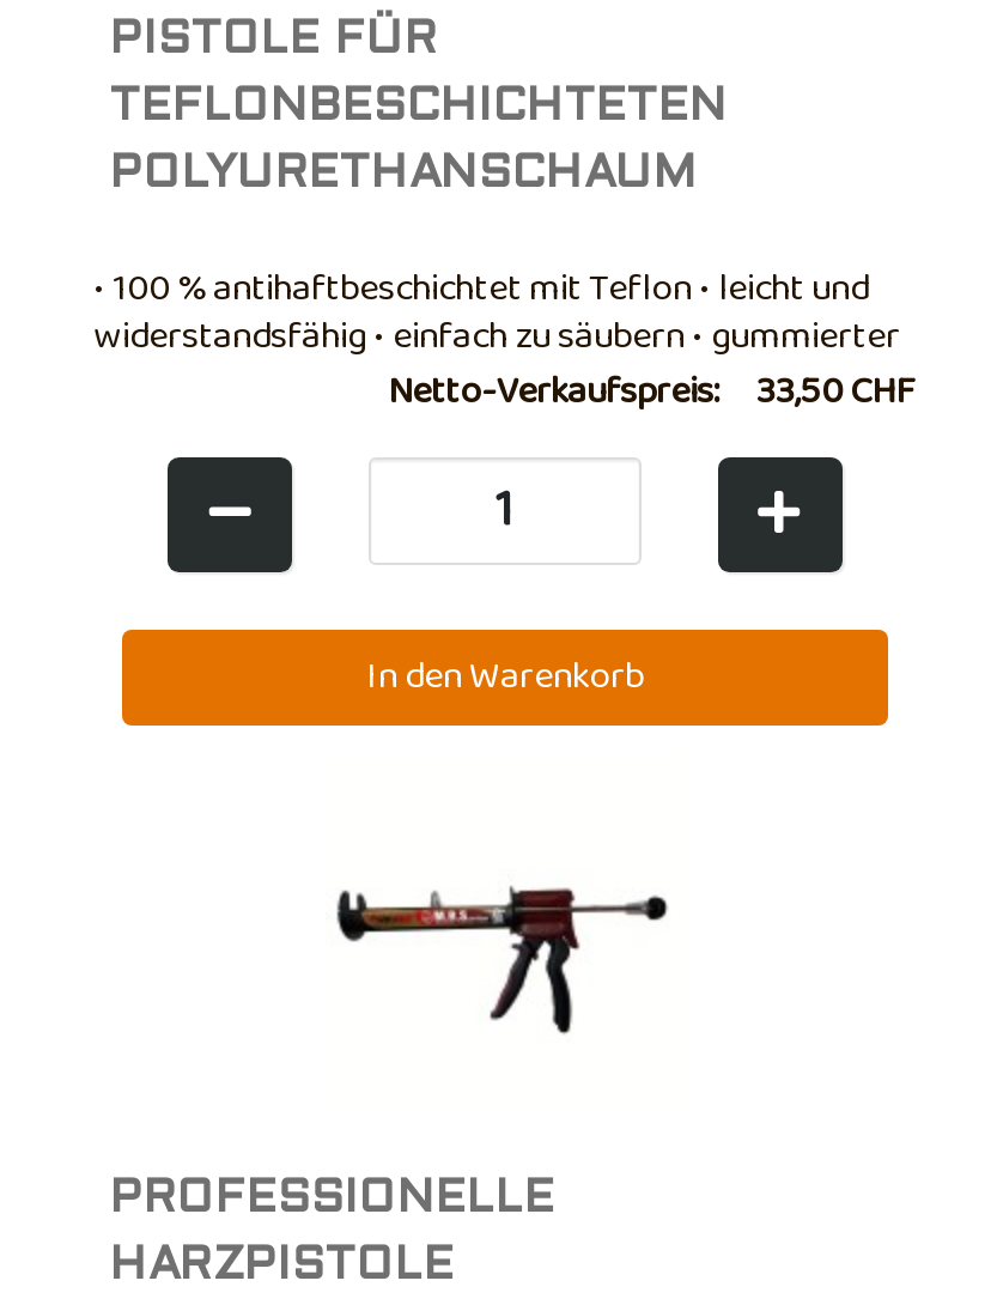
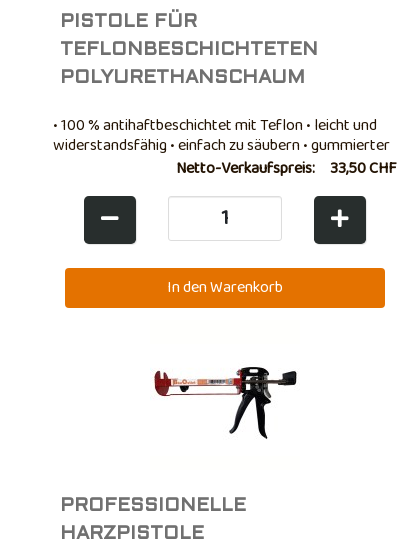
- [image]
+ [image]
